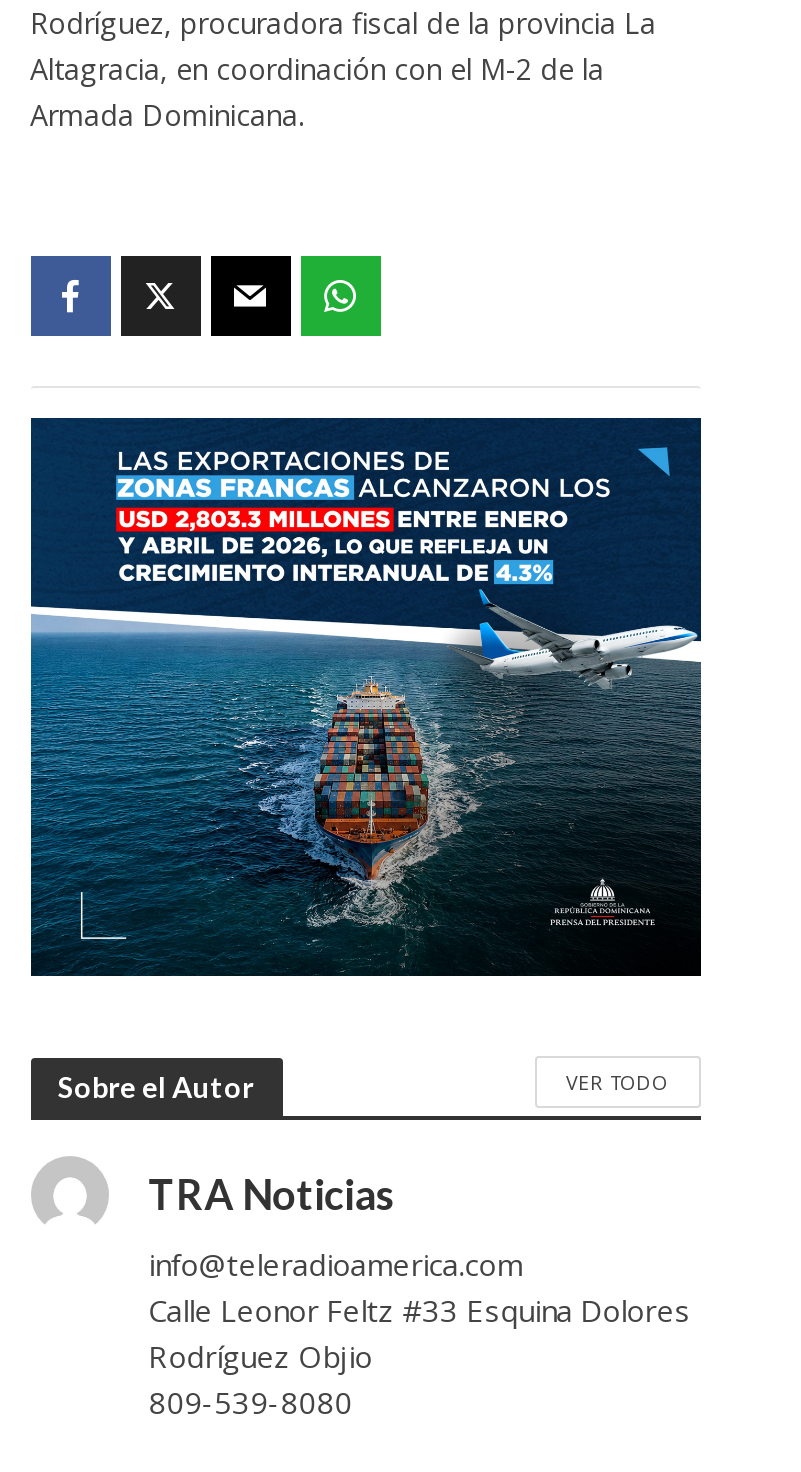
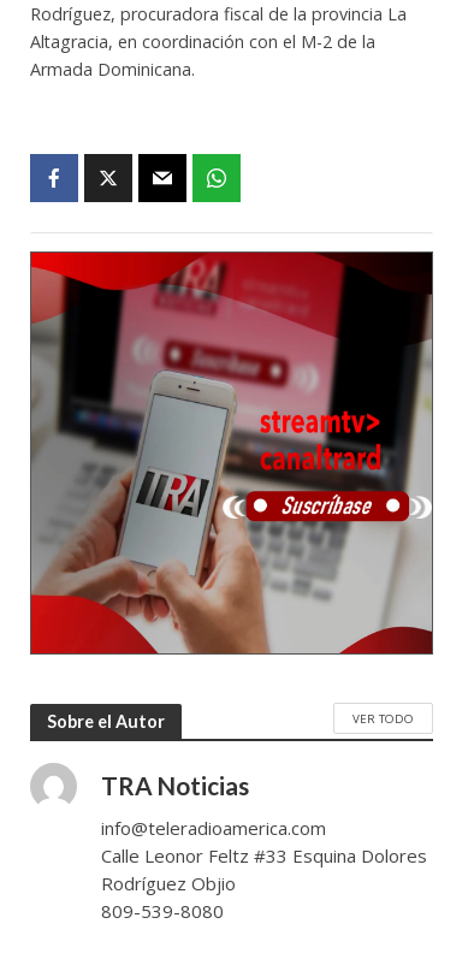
- [image]
+ [image]
